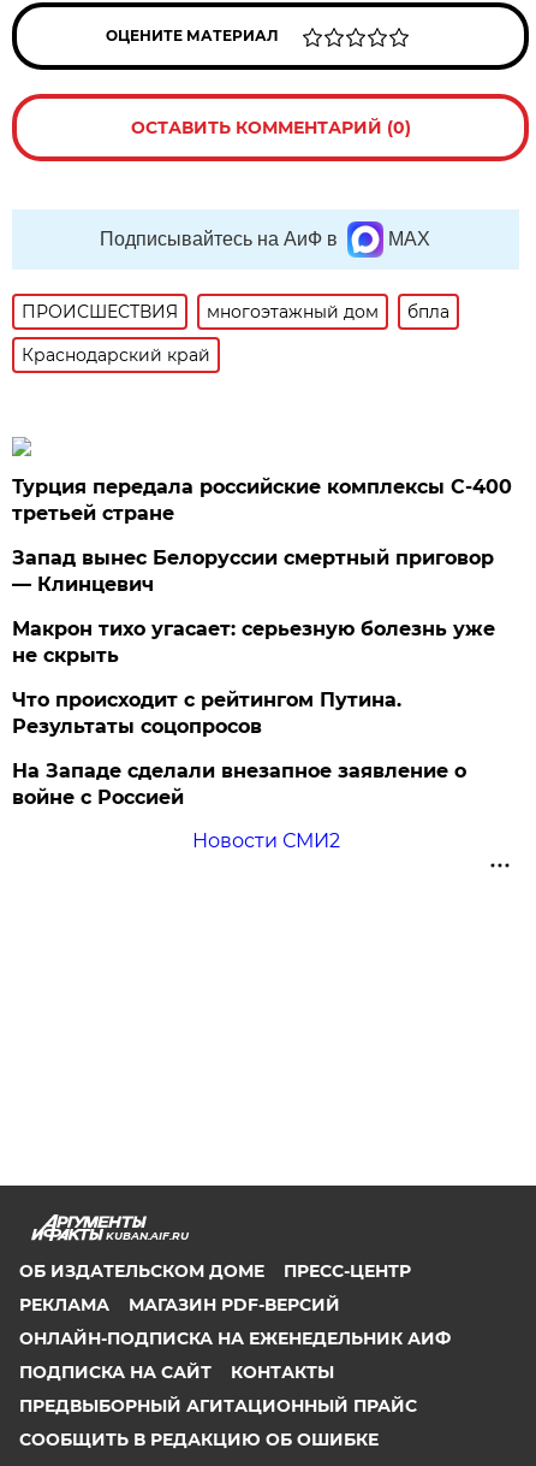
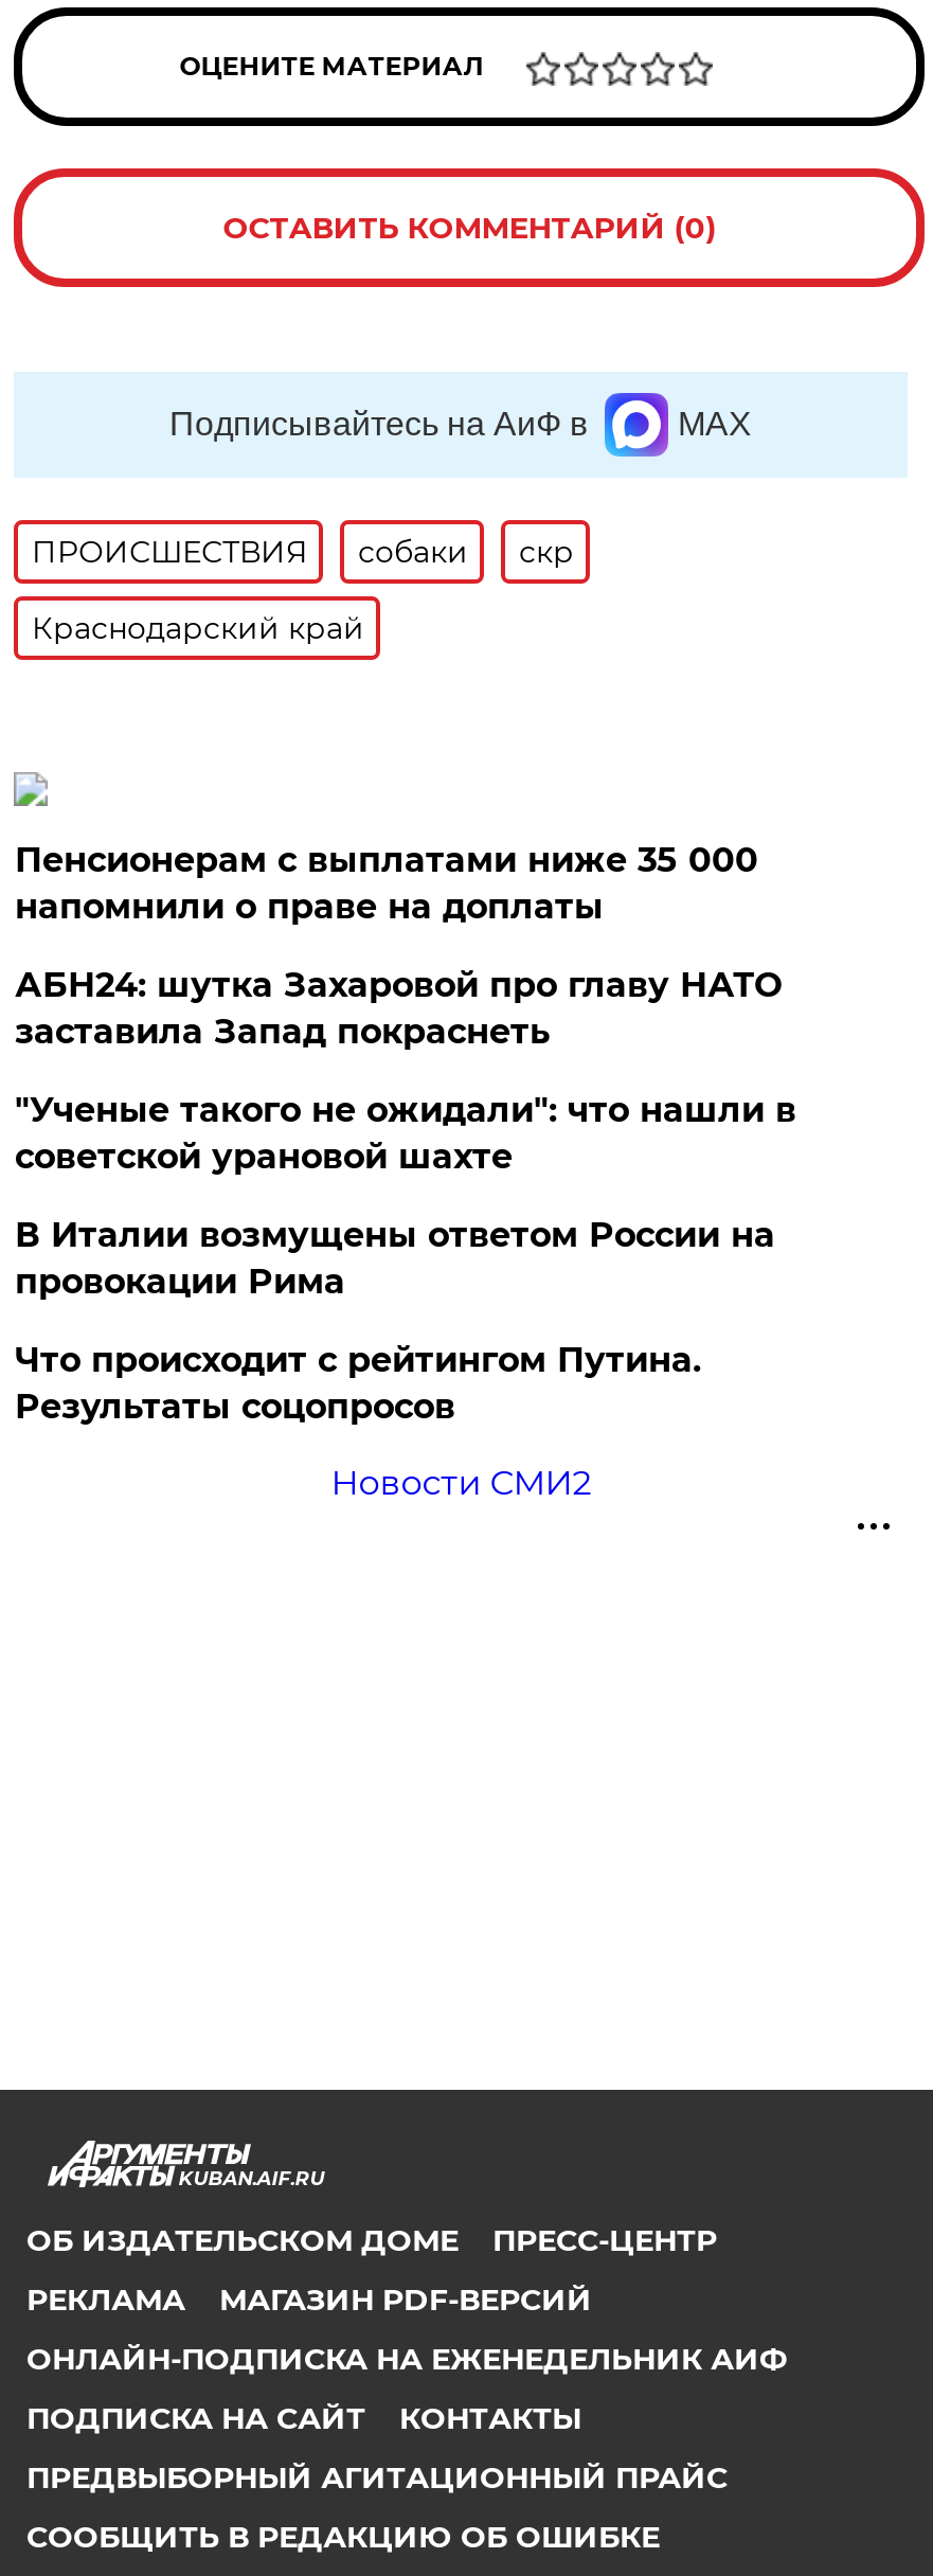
- многоэтажный дом
- бпла
+ собаки
+ скр

- Турция передала российские комплексы С-400
- третьей стране
- Запад вынес Белоруссии смертный приговор
- — Клинцевич
- Макрон тихо угасает: серьезную болезнь уже
- не скрыть
+ Пенсионерам с выплатами ниже 35 000
+ напомнили о праве на доплаты
+ АБН24: шутка Захаровой про главу НАТО
+ заставила Запад покраснеть
+ "Ученые такого не ожидали": что нашли в
+ советской урановой шахте
+ В Италии возмущены ответом России на
+ провокации Рима

moved down: Что происходит с рейтингом Путина. | Результаты соцопросов

- На Западе сделали внезапное заявление о
- войне с Россией
